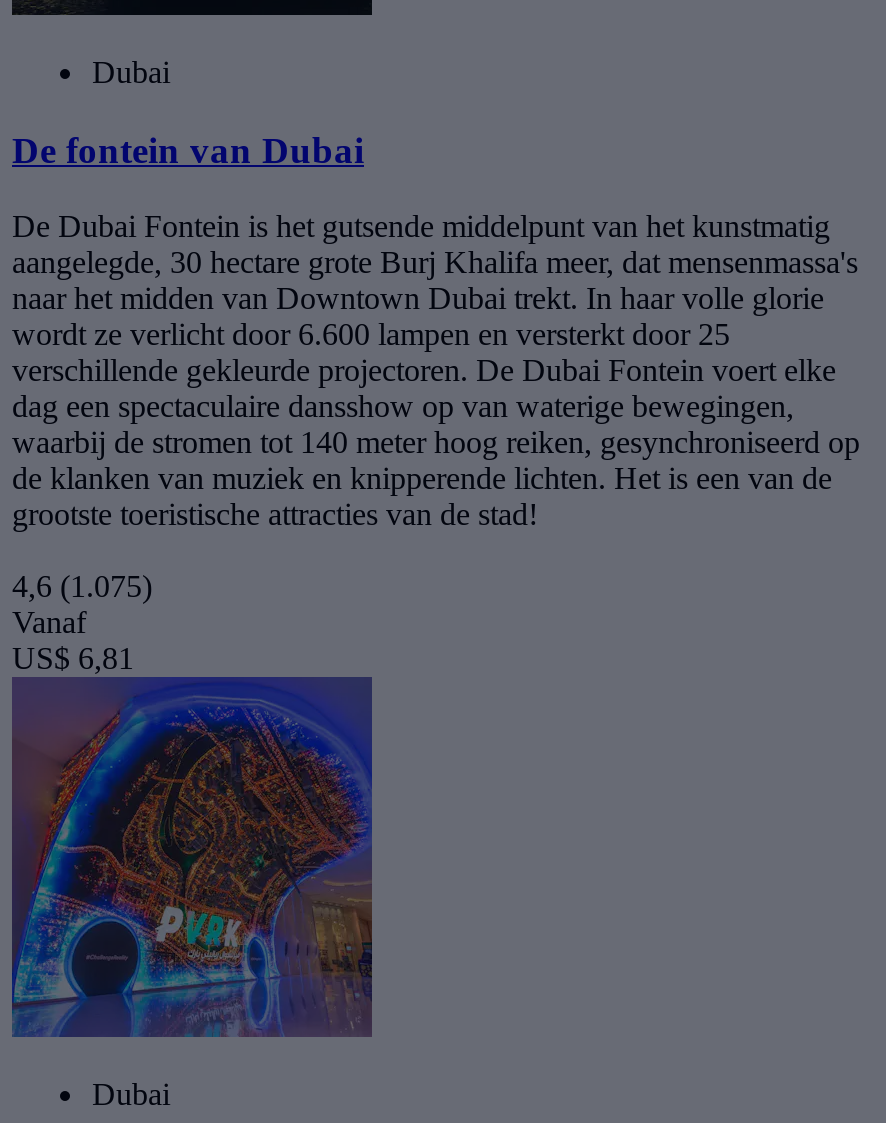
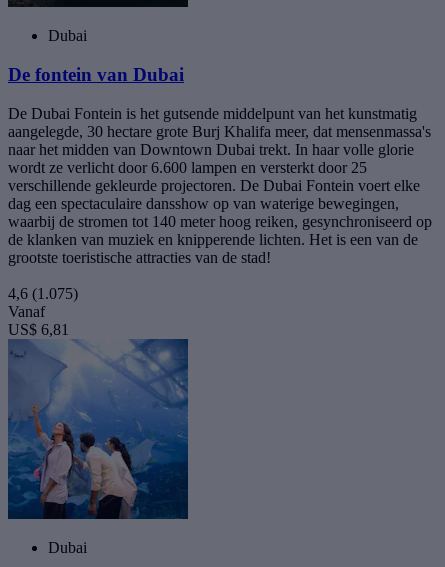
- [image]
+ [image]
